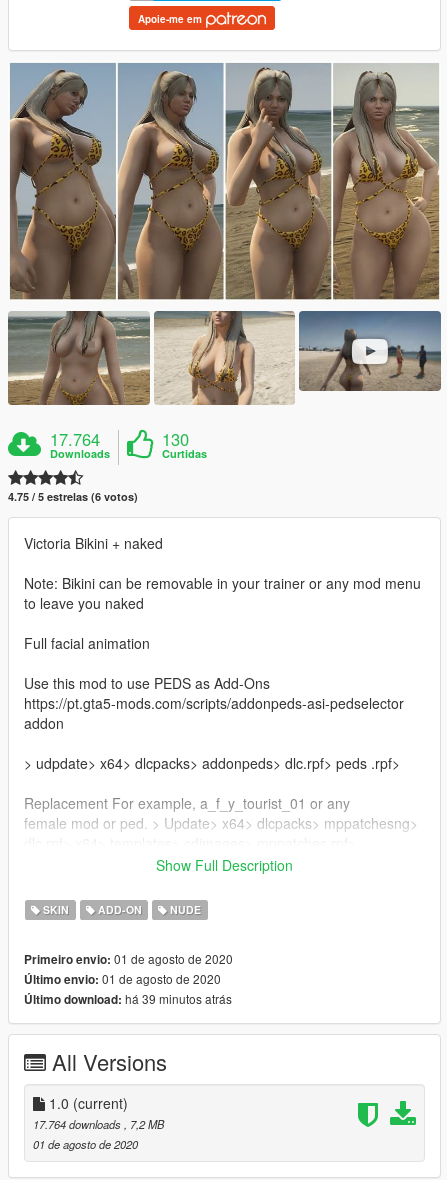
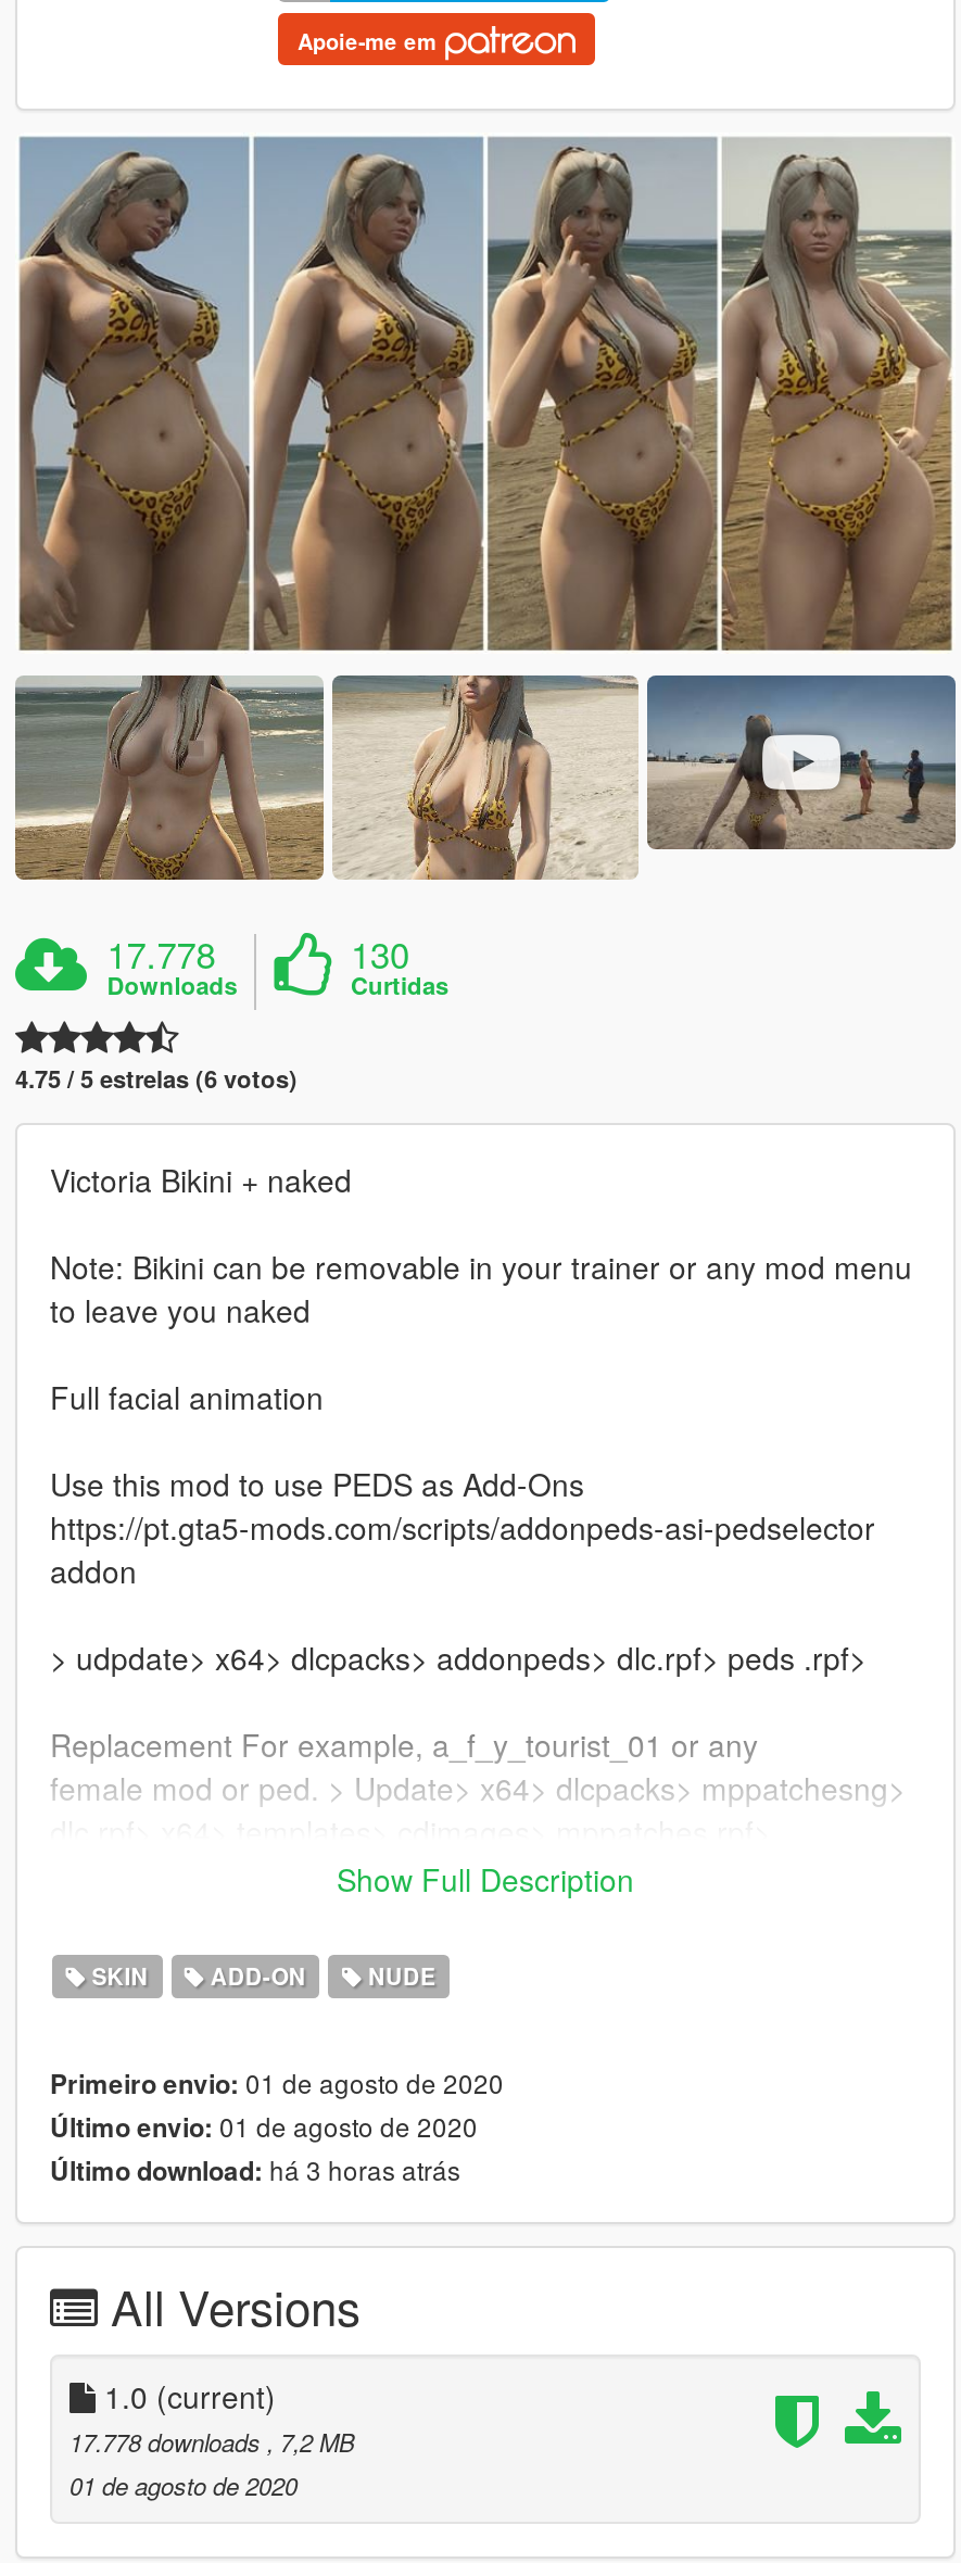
- 17.764
+ 17.778

- Último download: há 39 minutos atrás
+ Último download: há 3 horas atrás

- 17.764 downloads, 7,2 MB
+ 17.778 downloads, 7,2 MB
